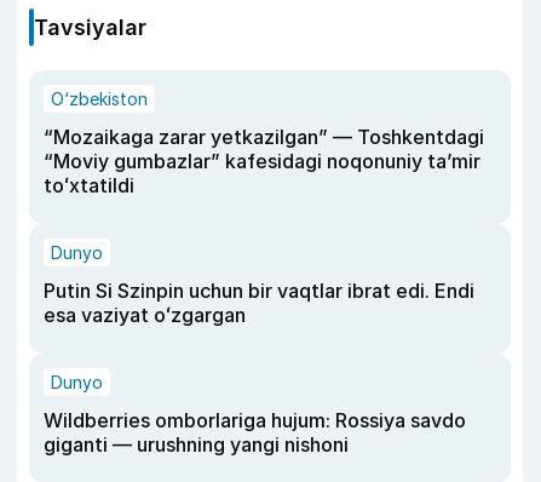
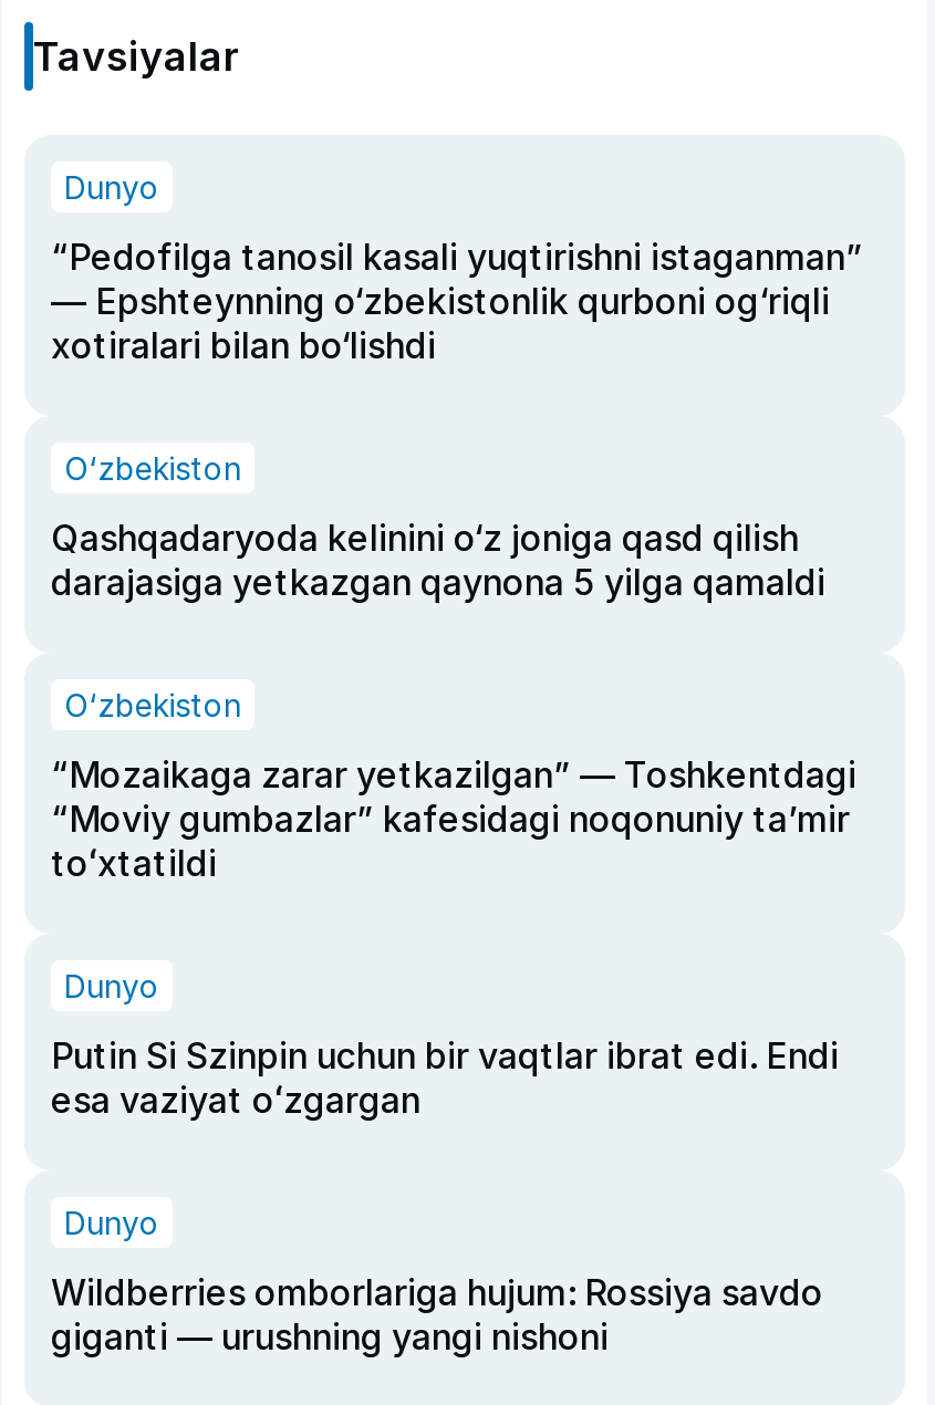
+ Dunyo
+ “Pedofilga tanosil kasali yuqtirishni istaganman”
+ — Epshteynning o‘zbekistonlik qurboni og‘riqli
+ xotiralari bilan bo‘lishdi
+ O‘zbekiston
+ Qashqadaryoda kelinini o‘z joniga qasd qilish
+ darajasiga yetkazgan qaynona 5 yilga qamaldi
